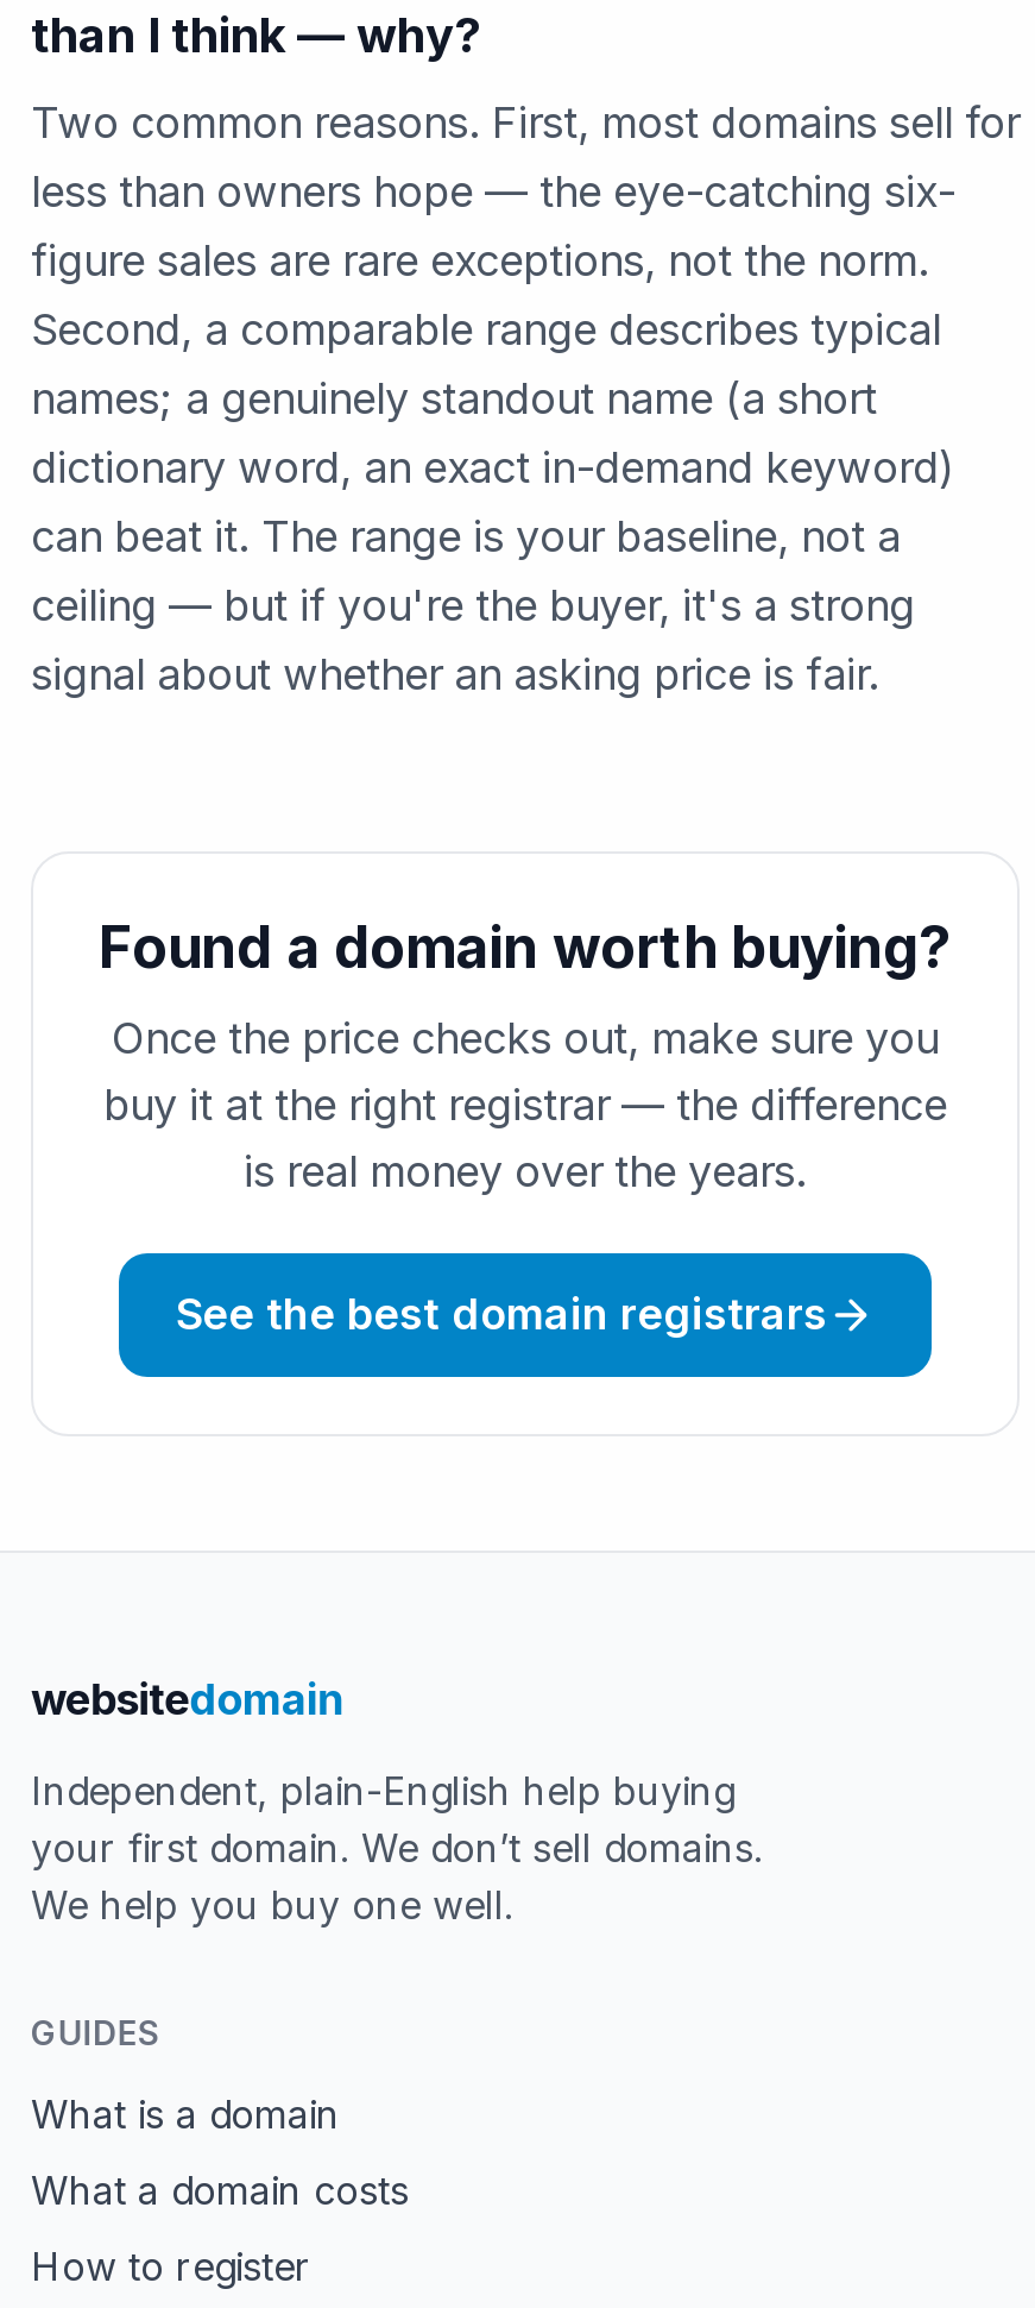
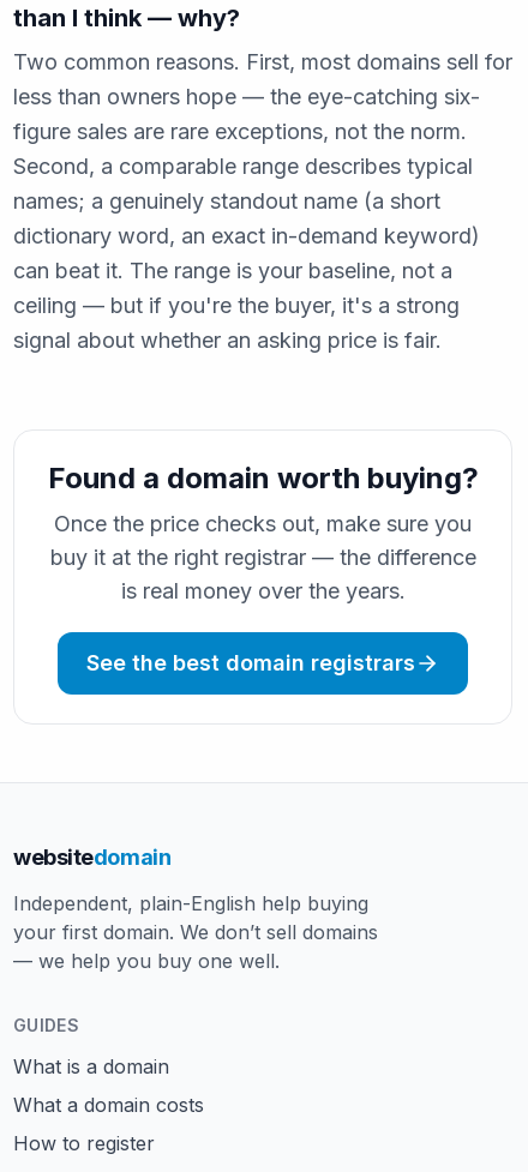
- your first domain. We don’t sell domains.
- We help you buy one well.
+ your first domain. We don’t sell domains
+ — we help you buy one well.
